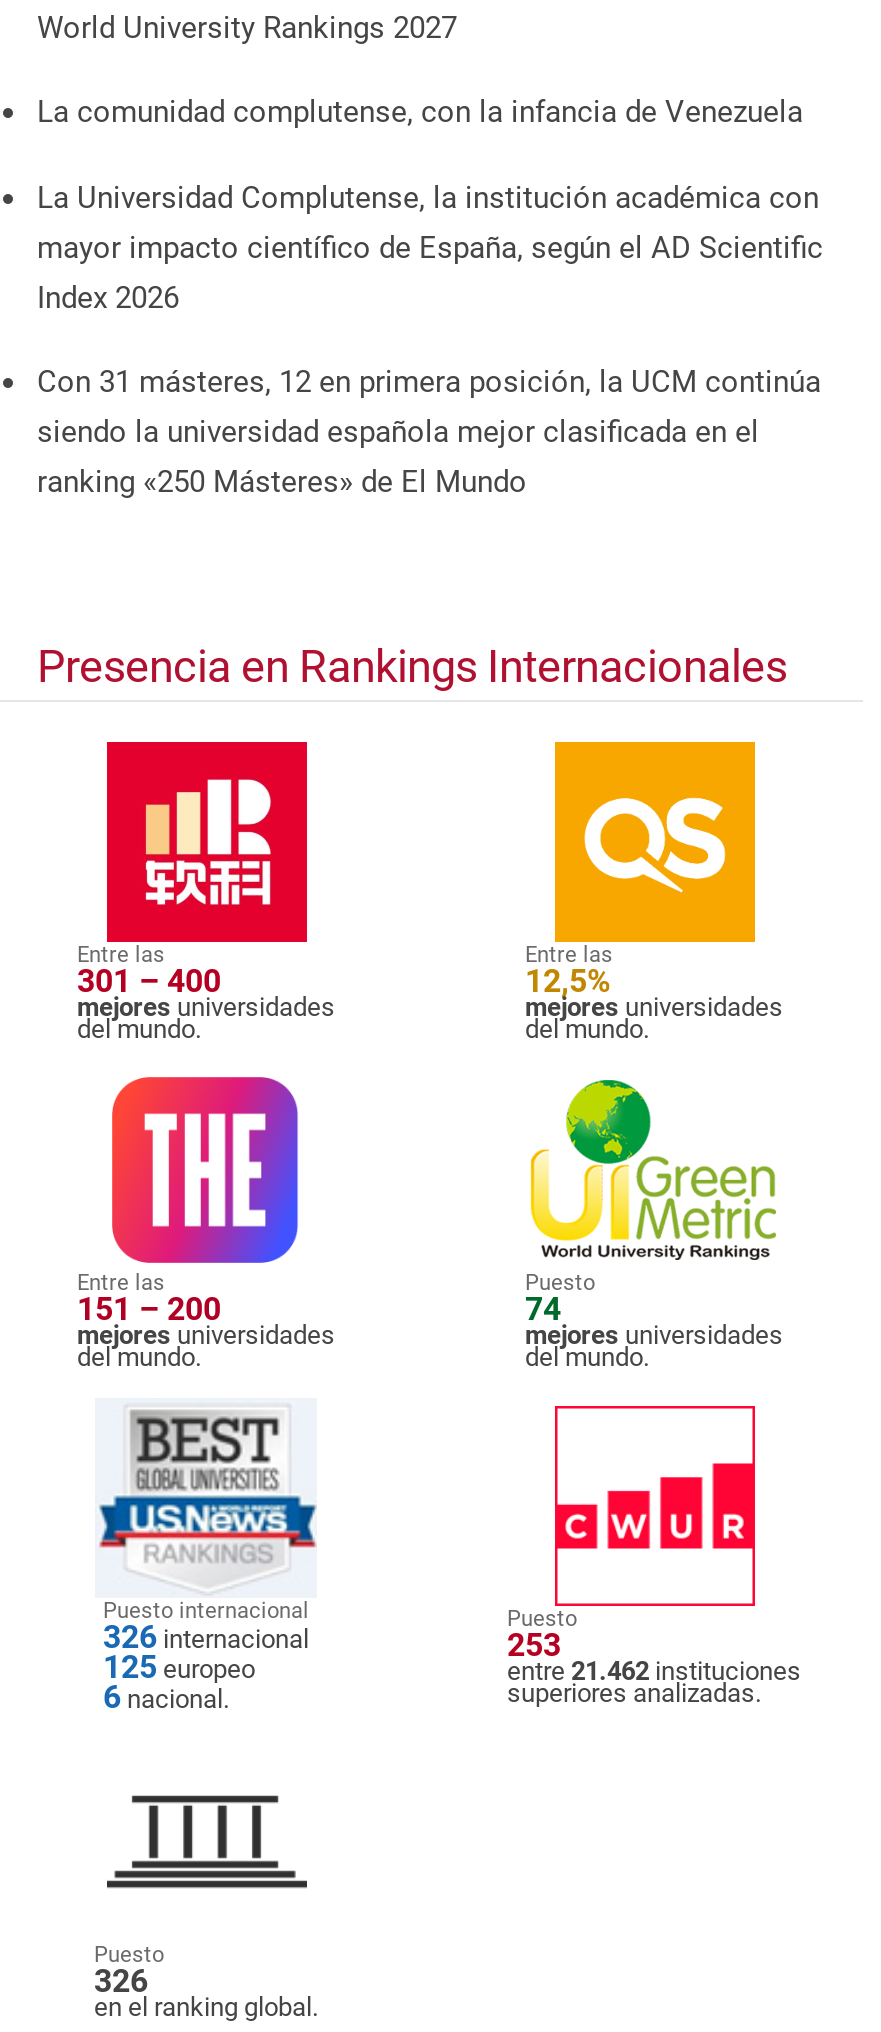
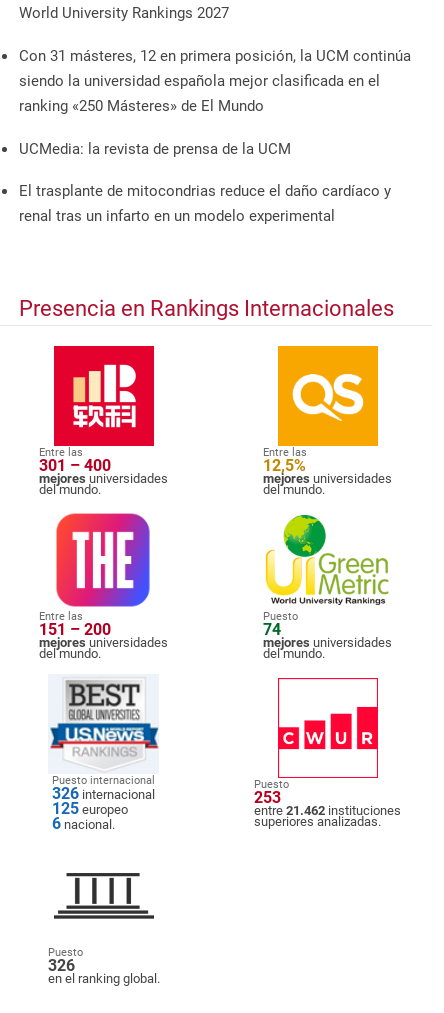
- La comunidad complutense, con la infancia de Venezuela
- La Universidad Complutense, la institución académica con
- mayor impacto científico de España, según el AD Scientific
- Index 2026

moved up: Con 31 másteres, 12 en primera posición, la UCM continúa | siendo la universidad española mejor clasificada en el | ranking «250 Másteres» de El Mundo

+ UCMedia: la revista de prensa de la UCM
+ El trasplante de mitocondrias reduce el daño cardíaco y
+ renal tras un infarto en un modelo experimental
